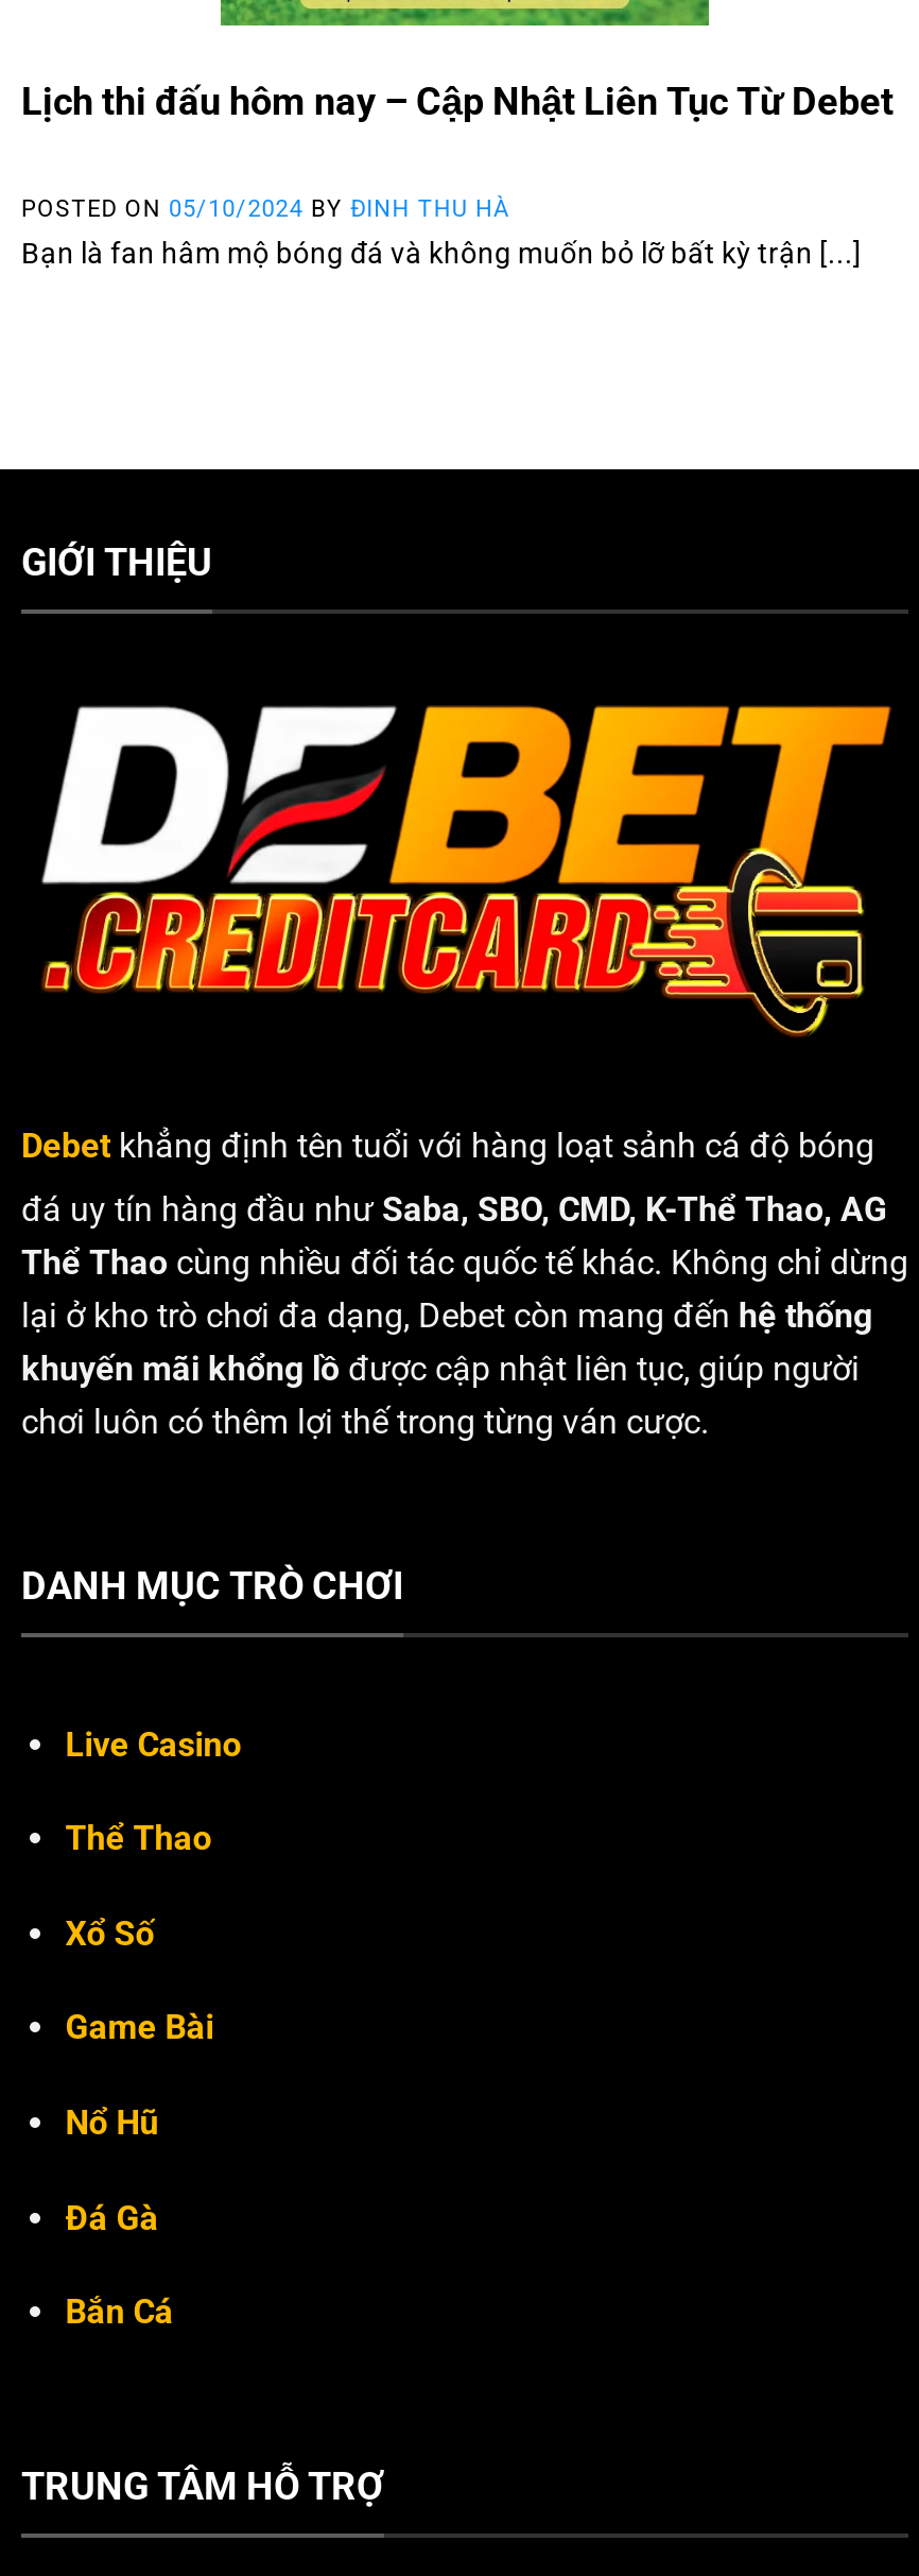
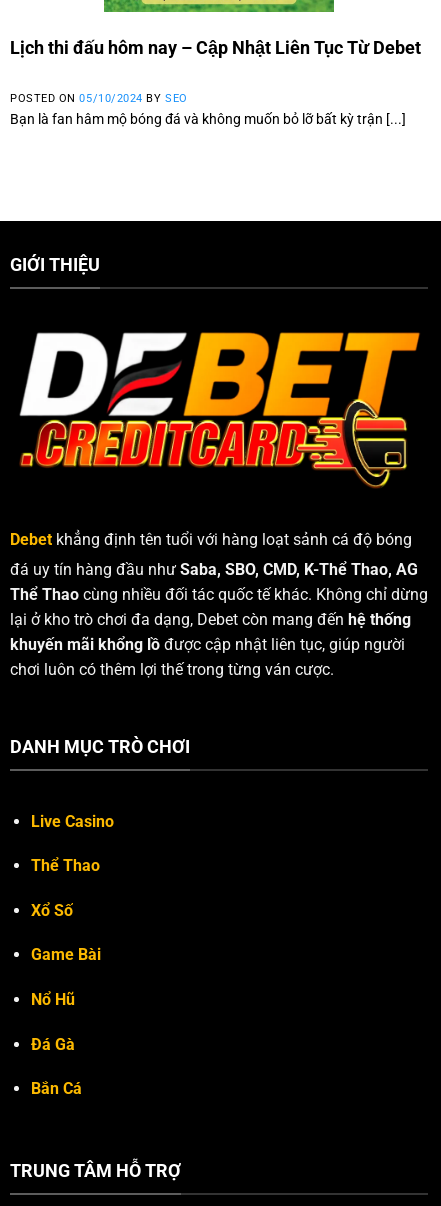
- POSTED ON 05/10/2024 BY ĐINH THU HÀ
+ POSTED ON 05/10/2024 BY SEO
